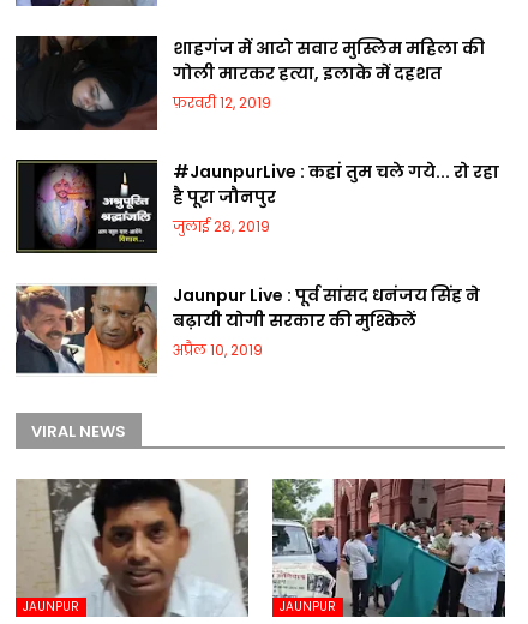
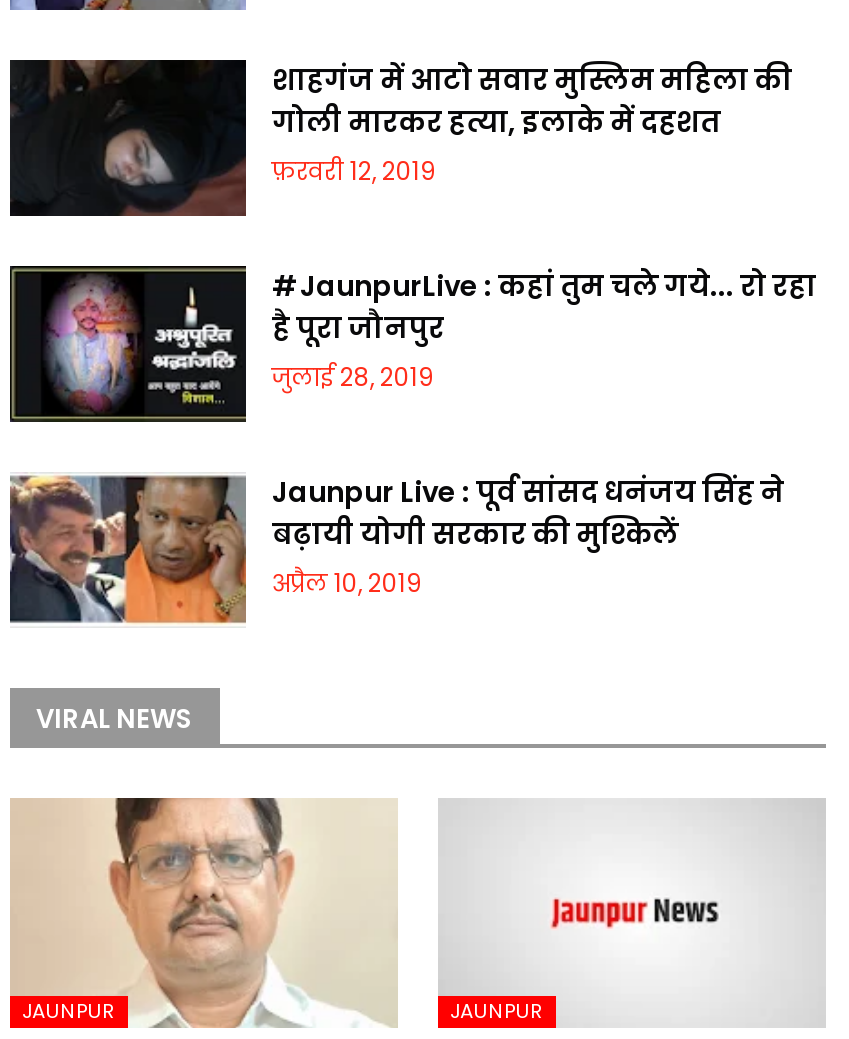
- [image]
+ [image]

- [image]
+ [image]
